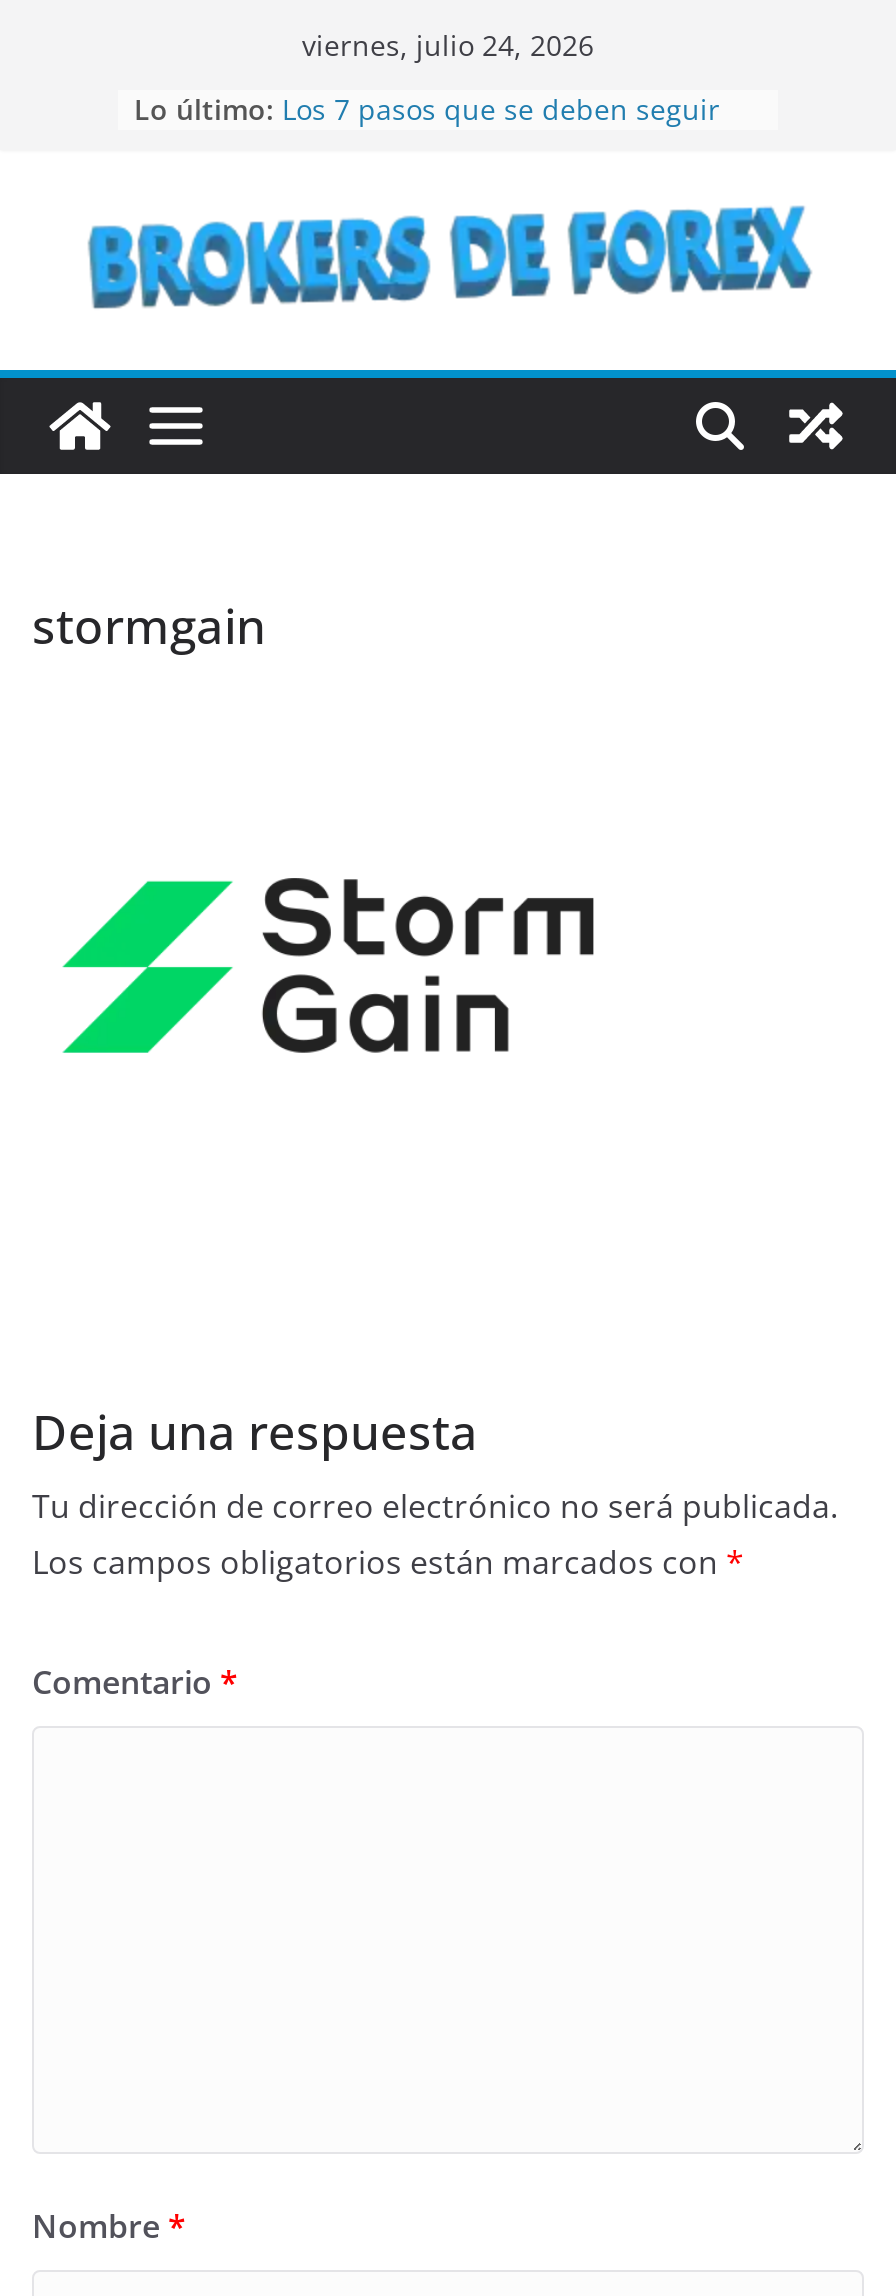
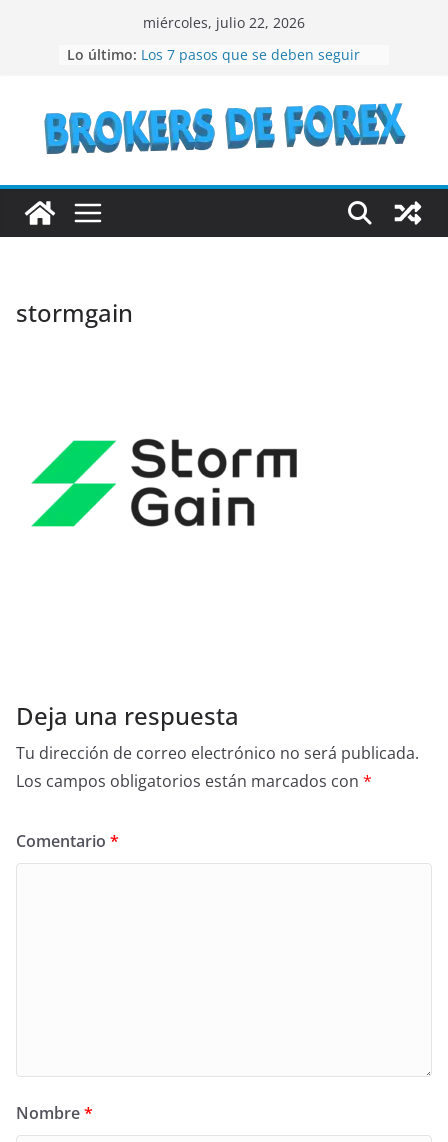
- viernes, julio 24, 2026
+ miércoles, julio 22, 2026
